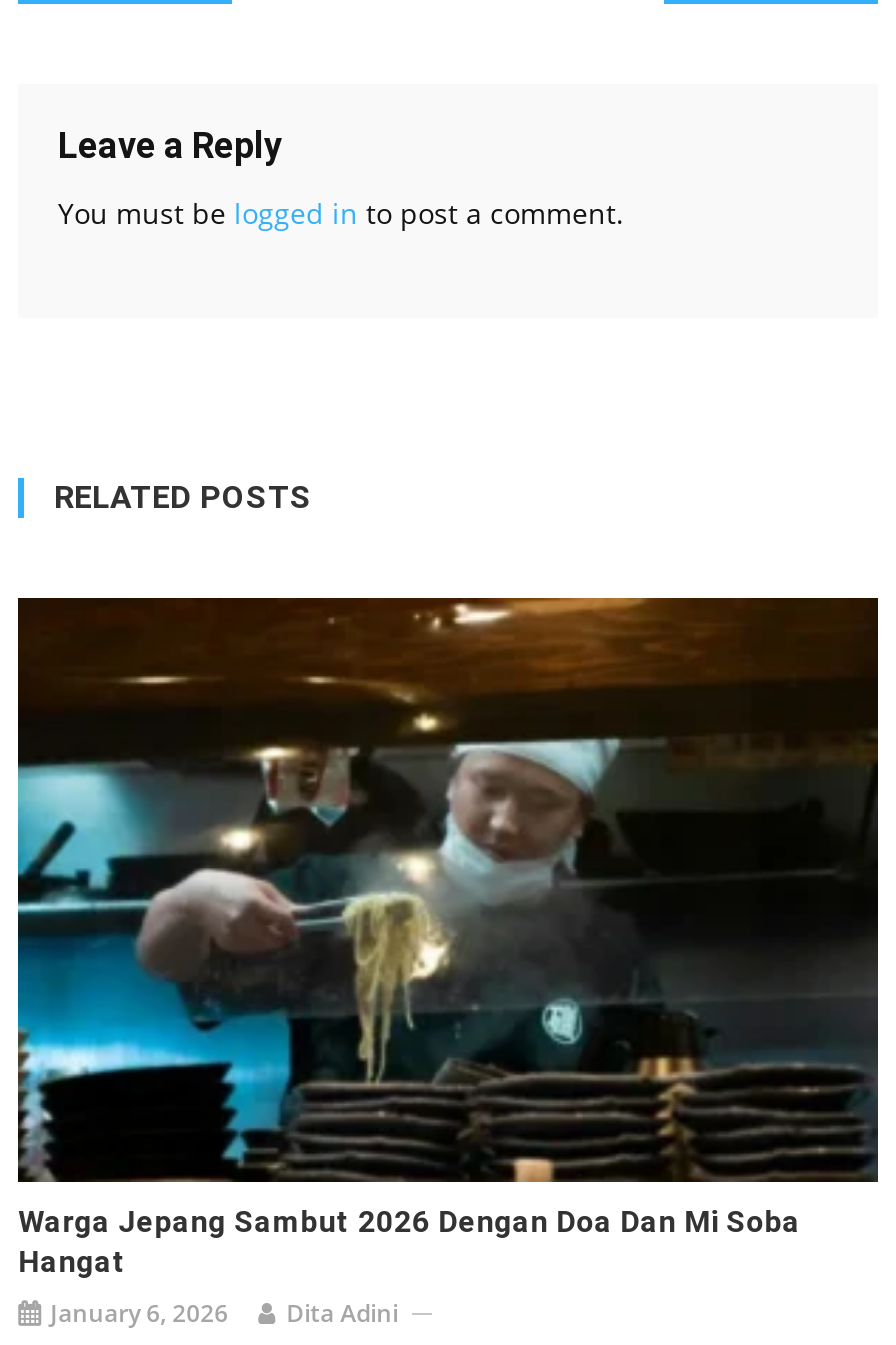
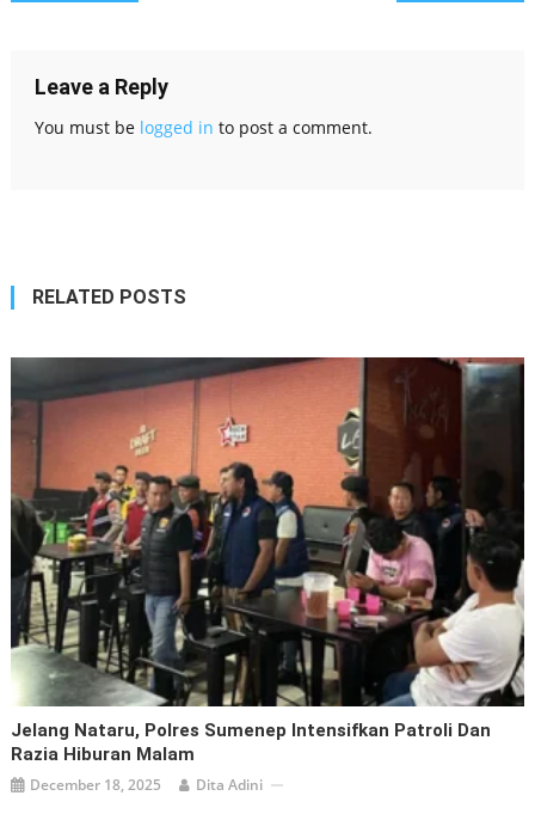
- [image]
- Warga Jepang Sambut 2026 Dengan Doa Dan Mi Soba
- Hangat
- January 6, 2026
+ [image]
+ Jelang Nataru, Polres Sumenep Intensifkan Patroli Dan
+ Razia Hiburan Malam
+ December 18, 2025
